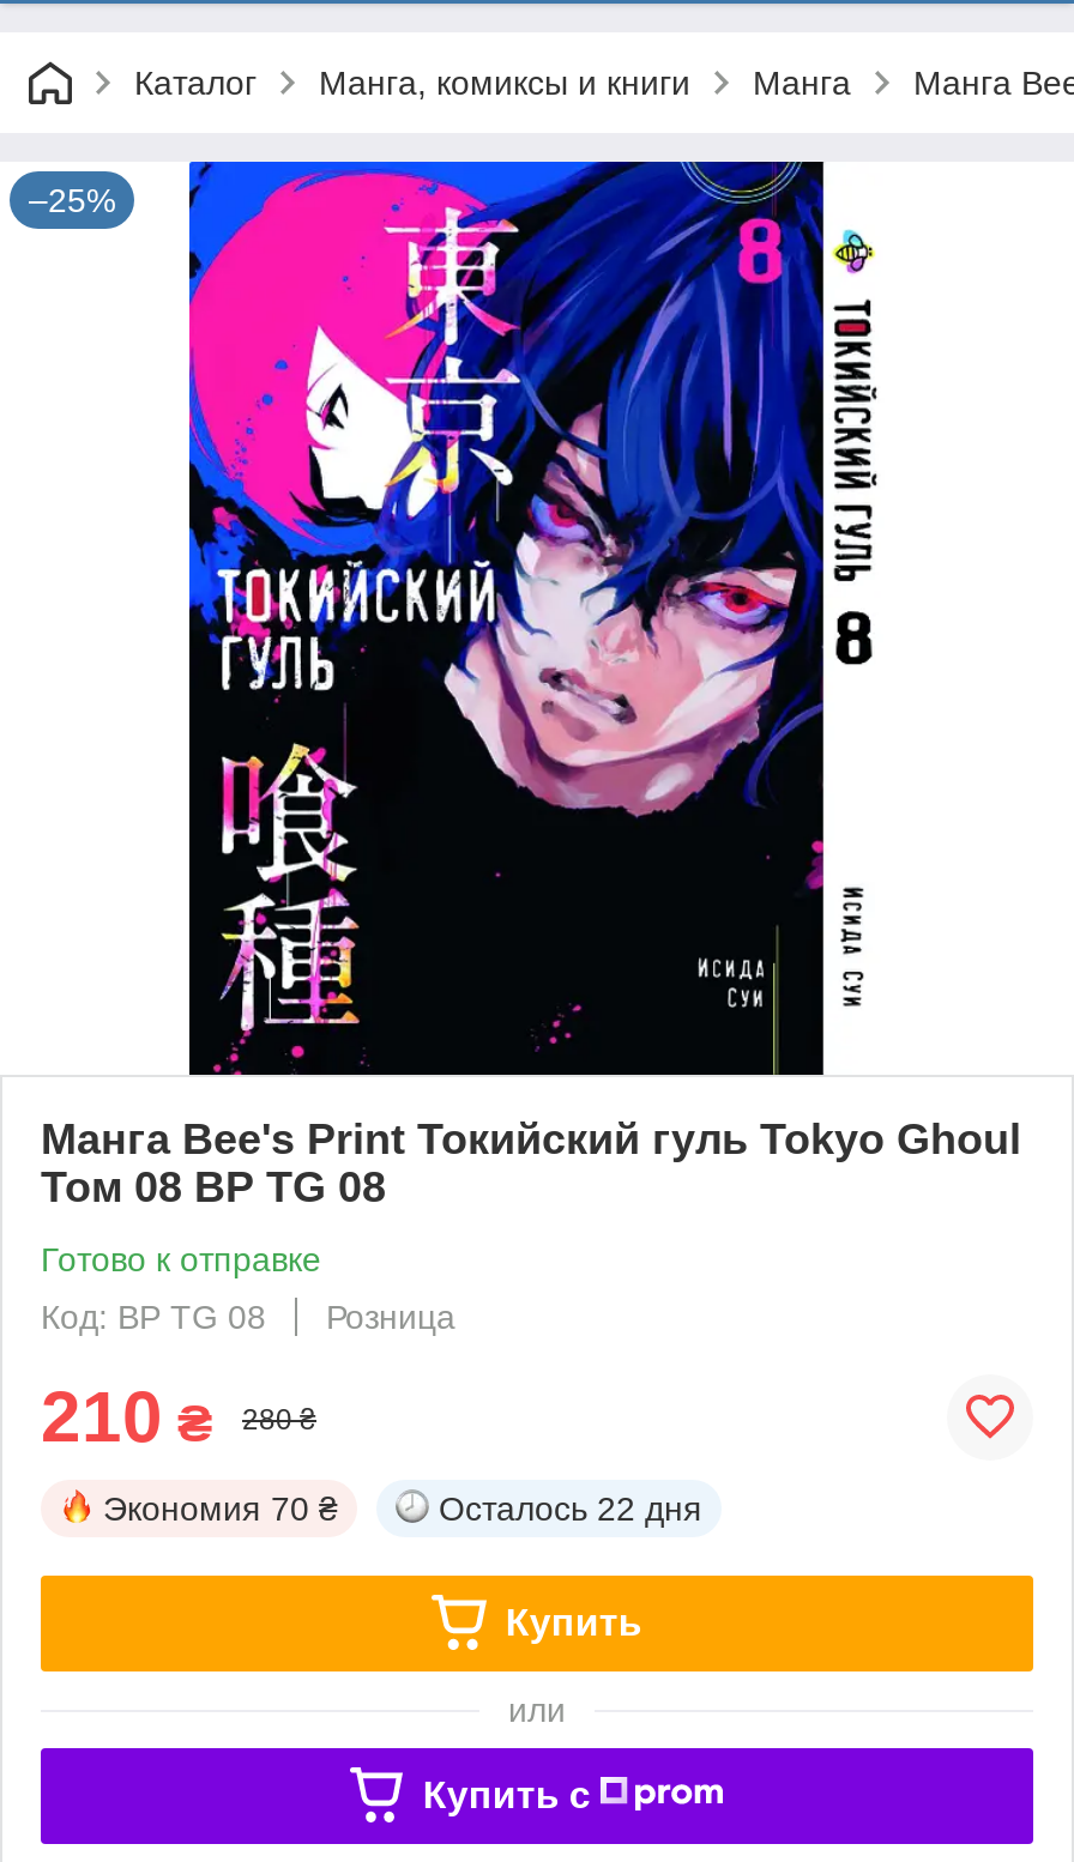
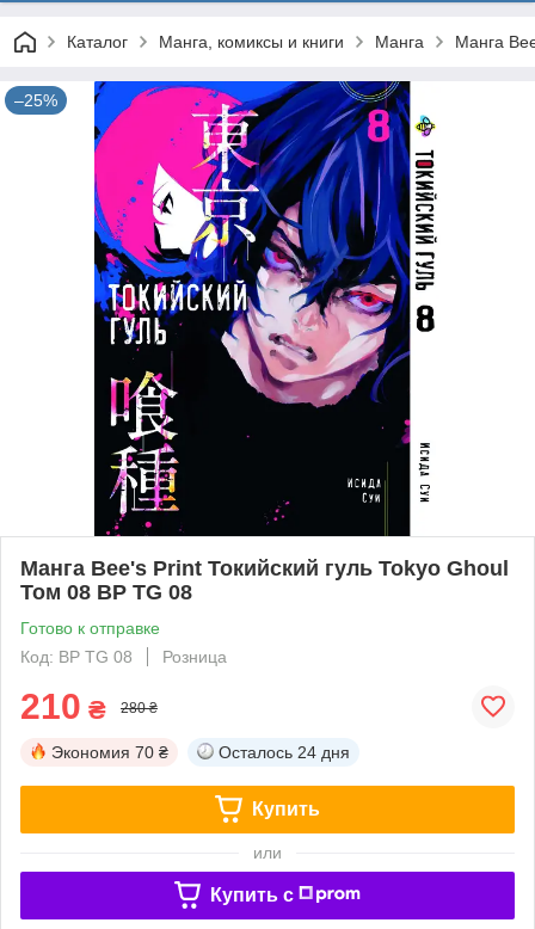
- Осталось 22 дня
+ Осталось 24 дня
